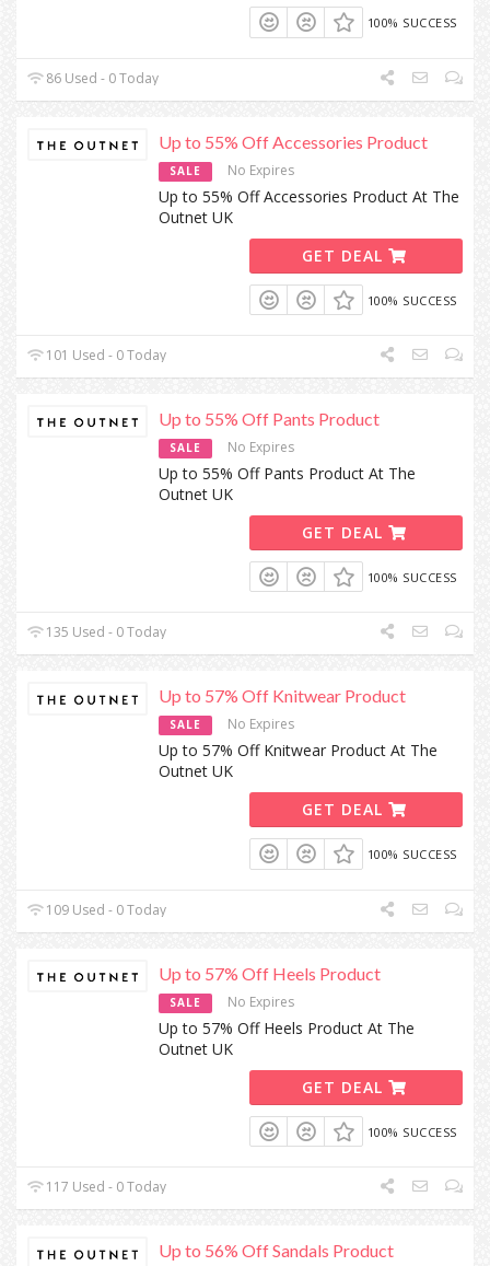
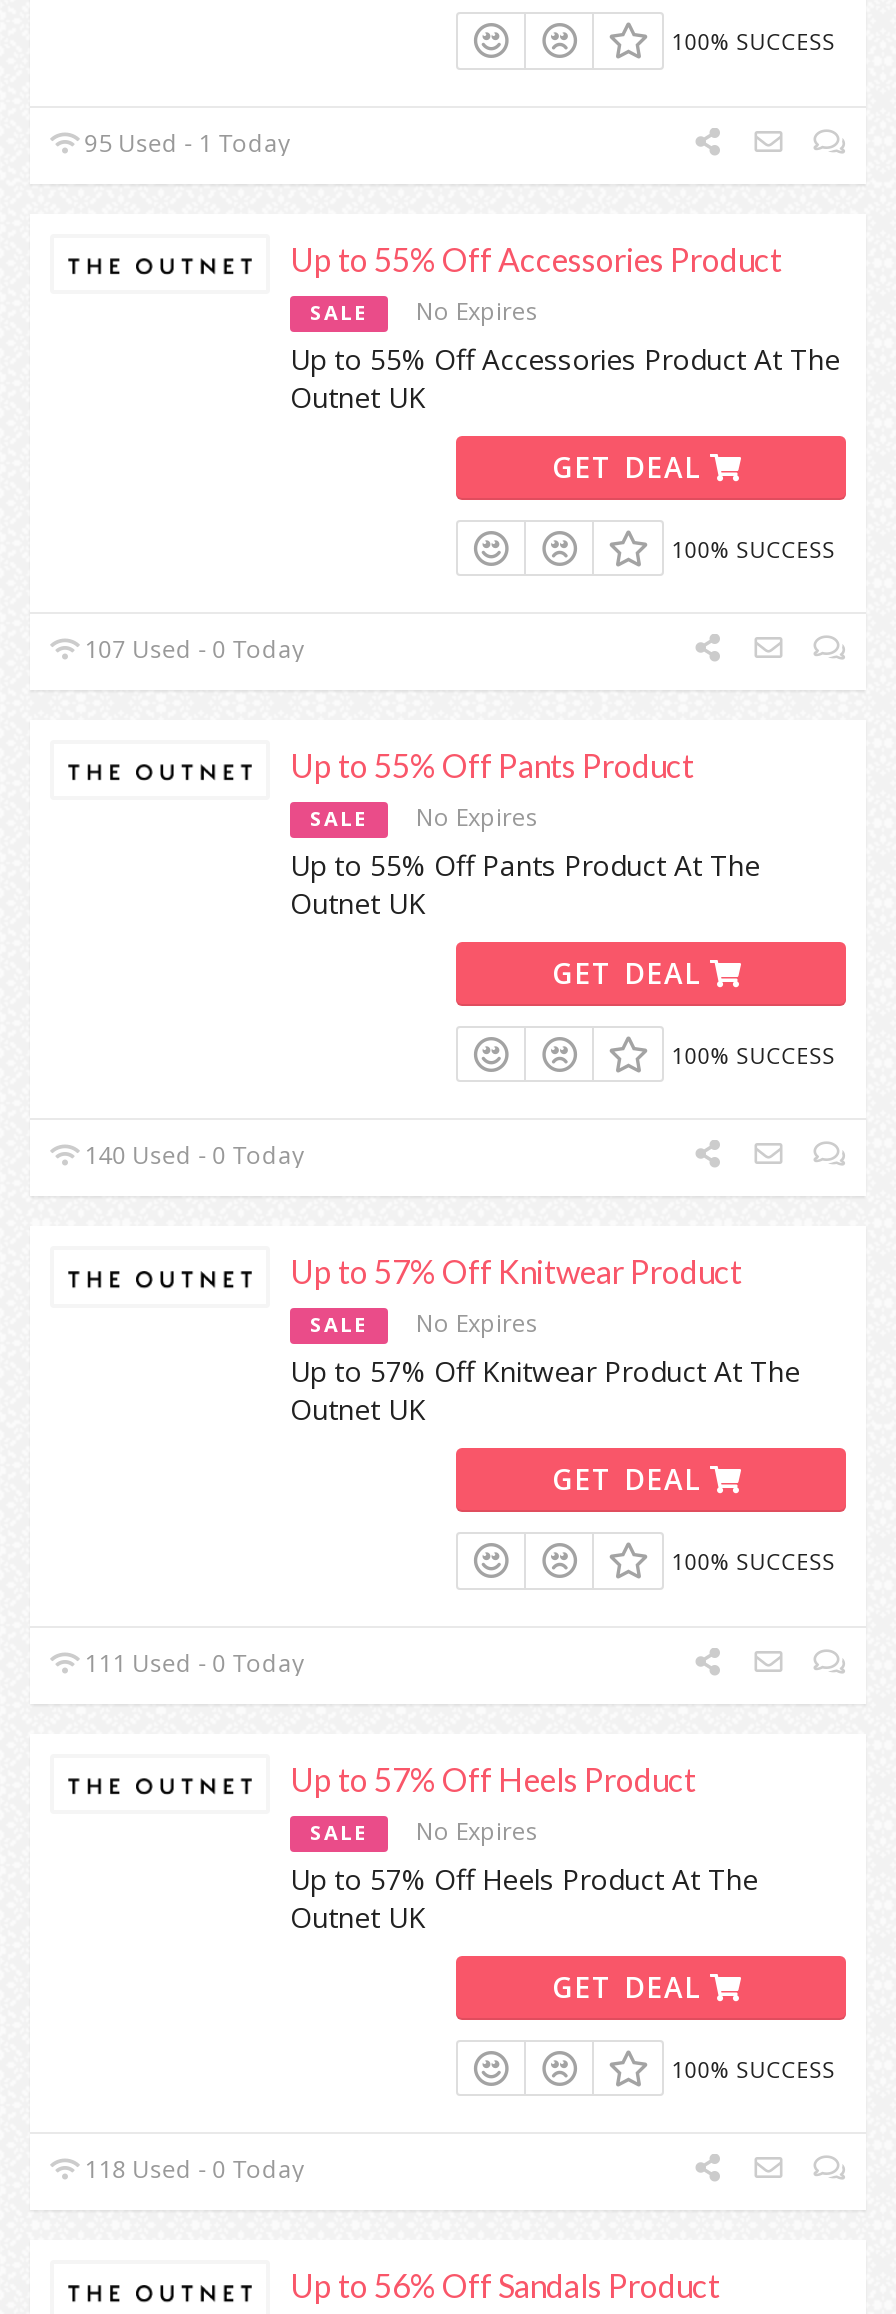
- 86 Used - 0 Today
+ 95 Used - 1 Today

- 101 Used - 0 Today
+ 107 Used - 0 Today

- 135 Used - 0 Today
+ 140 Used - 0 Today

- 109 Used - 0 Today
+ 111 Used - 0 Today

- 117 Used - 0 Today
+ 118 Used - 0 Today
